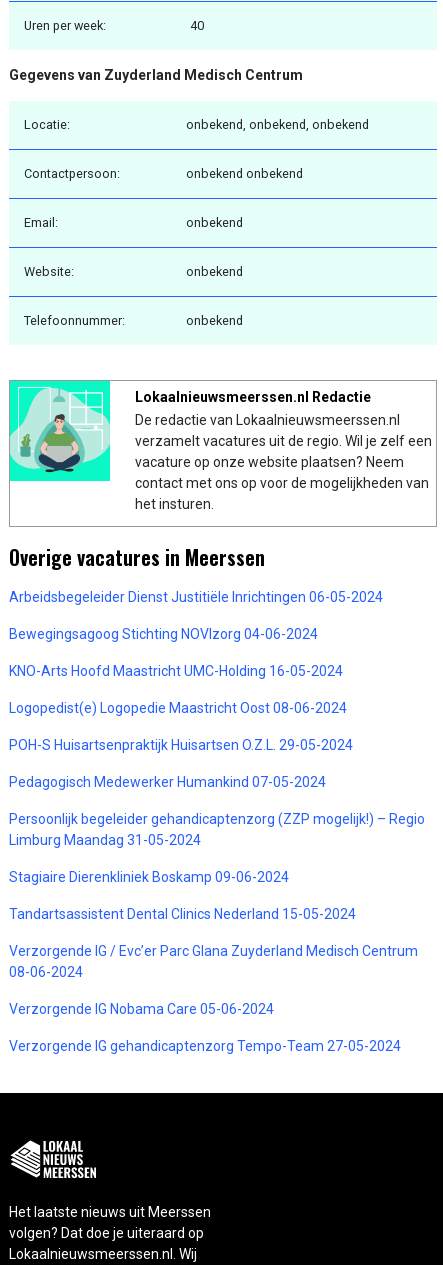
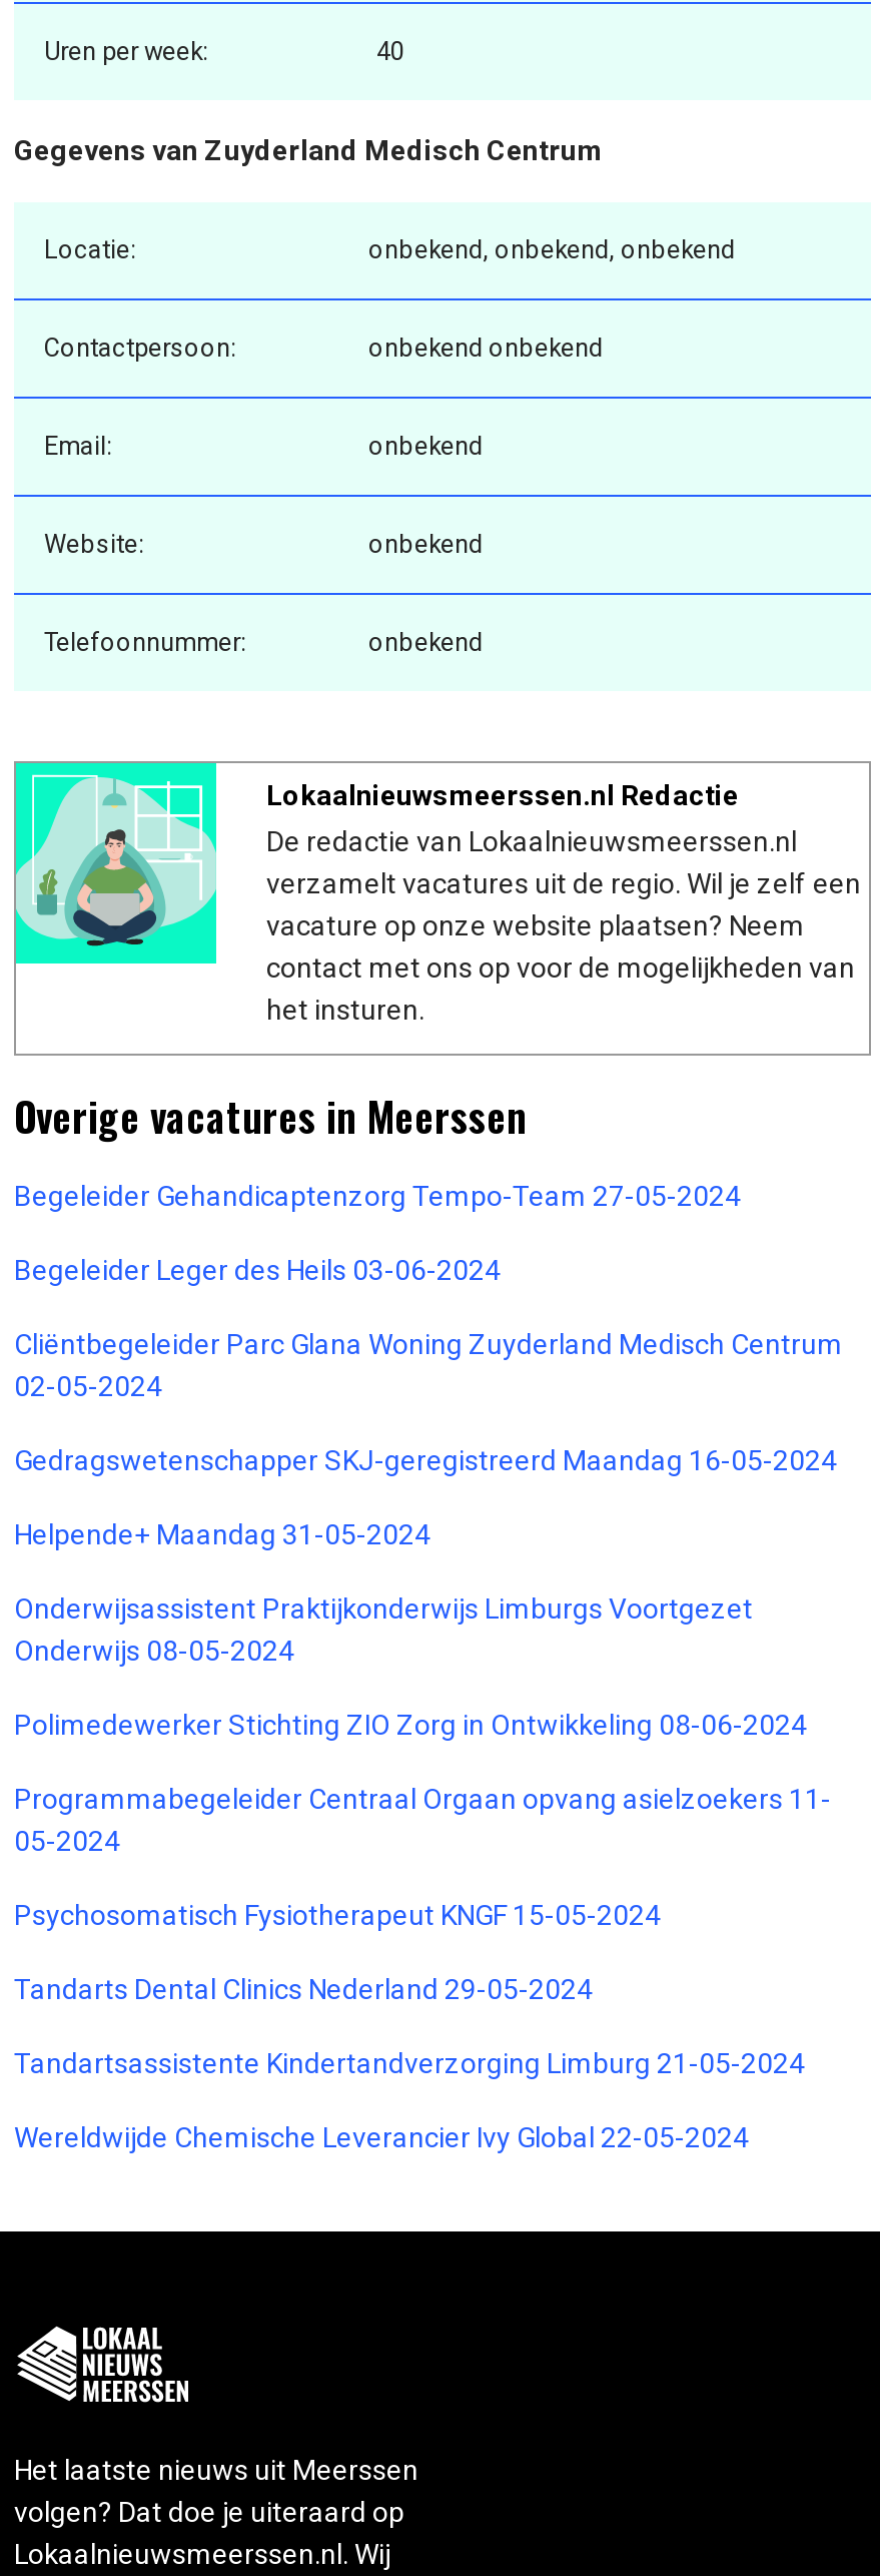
- Arbeidsbegeleider Dienst Justitiële Inrichtingen 06-05-2024
+ Begeleider Gehandicaptenzorg Tempo-Team 27-05-2024

- Bewegingsagoog Stichting NOVIzorg 04-06-2024
+ Begeleider Leger des Heils 03-06-2024

- KNO-Arts Hoofd Maastricht UMC-Holding 16-05-2024
+ Cliëntbegeleider Parc Glana Woning Zuyderland Medisch Centrum
+ 02-05-2024

- Logopedist(e) Logopedie Maastricht Oost 08-06-2024
+ Gedragswetenschapper SKJ-geregistreerd Maandag 16-05-2024

- POH-S Huisartsenpraktijk Huisartsen O.Z.L. 29-05-2024
+ Helpende+ Maandag 31-05-2024

- Pedagogisch Medewerker Humankind 07-05-2024
+ Onderwijsassistent Praktijkonderwijs Limburgs Voortgezet
+ Onderwijs 08-05-2024

- Persoonlijk begeleider gehandicaptenzorg (ZZP mogelijk!) – Regio
- Limburg Maandag 31-05-2024
+ Polimedewerker Stichting ZIO Zorg in Ontwikkeling 08-06-2024

- Stagiaire Dierenkliniek Boskamp 09-06-2024
+ Programmabegeleider Centraal Orgaan opvang asielzoekers 11-
+ 05-2024

- Tandartsassistent Dental Clinics Nederland 15-05-2024
+ Psychosomatisch Fysiotherapeut KNGF 15-05-2024

- Verzorgende IG / Evc’er Parc Glana Zuyderland Medisch Centrum
- 08-06-2024
+ Tandarts Dental Clinics Nederland 29-05-2024

- Verzorgende IG Nobama Care 05-06-2024
+ Tandartsassistente Kindertandverzorging Limburg 21-05-2024

- Verzorgende IG gehandicaptenzorg Tempo-Team 27-05-2024
+ Wereldwijde Chemische Leverancier Ivy Global 22-05-2024
